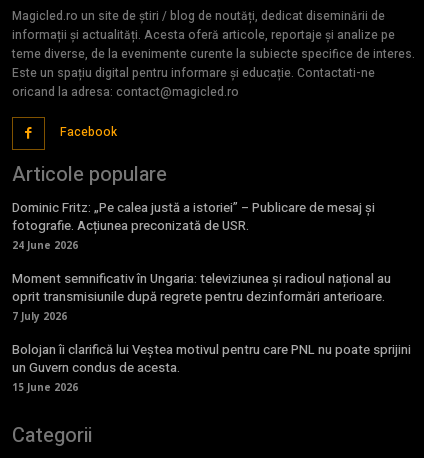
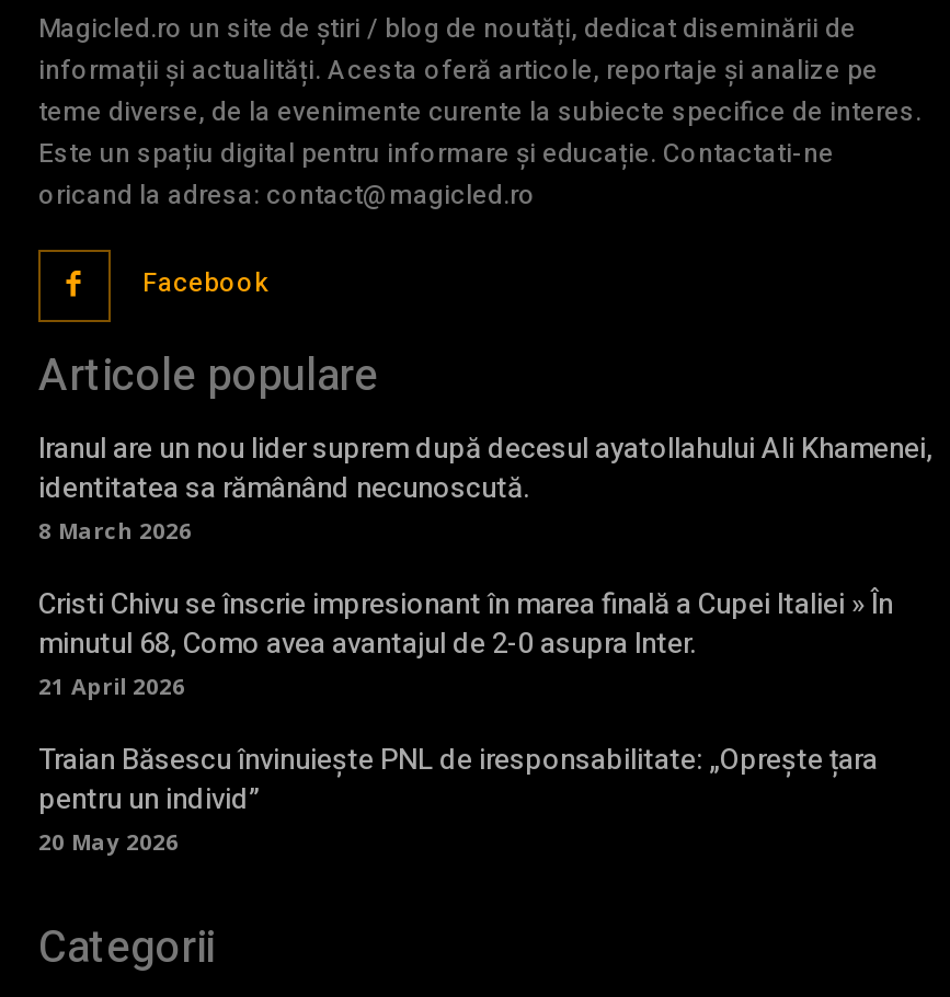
- Dominic Fritz: „Pe calea justă a istoriei” – Publicare de mesaj și
- fotografie. Acțiunea preconizată de USR.
- 24 June 2026
+ Iranul are un nou lider suprem după decesul ayatollahului Ali Khamenei,
+ identitatea sa rămânând necunoscută.
+ 8 March 2026

- Moment semnificativ în Ungaria: televiziunea și radioul național au
- oprit transmisiunile după regrete pentru dezinformări anterioare.
- 7 July 2026
+ Cristi Chivu se înscrie impresionant în marea finală a Cupei Italiei » În
+ minutul 68, Como avea avantajul de 2-0 asupra Inter.
+ 21 April 2026

- Bolojan îi clarifică lui Veștea motivul pentru care PNL nu poate sprijini
- un Guvern condus de acesta.
- 15 June 2026
+ Traian Băsescu învinuiește PNL de iresponsabilitate: „Oprește țara
+ pentru un individ”
+ 20 May 2026
